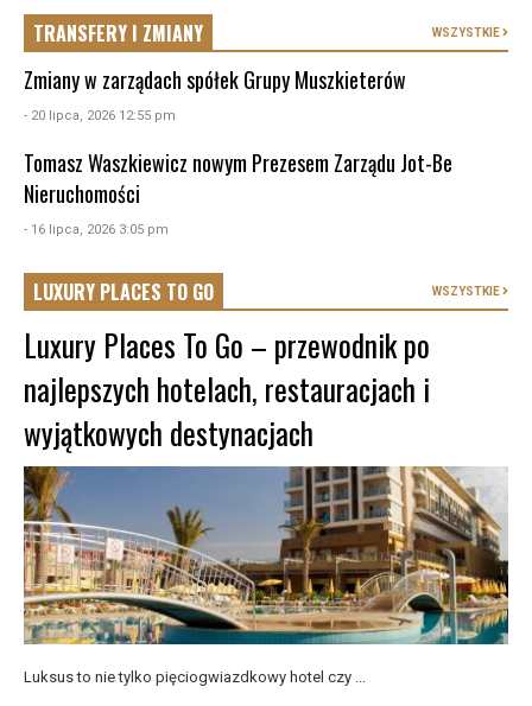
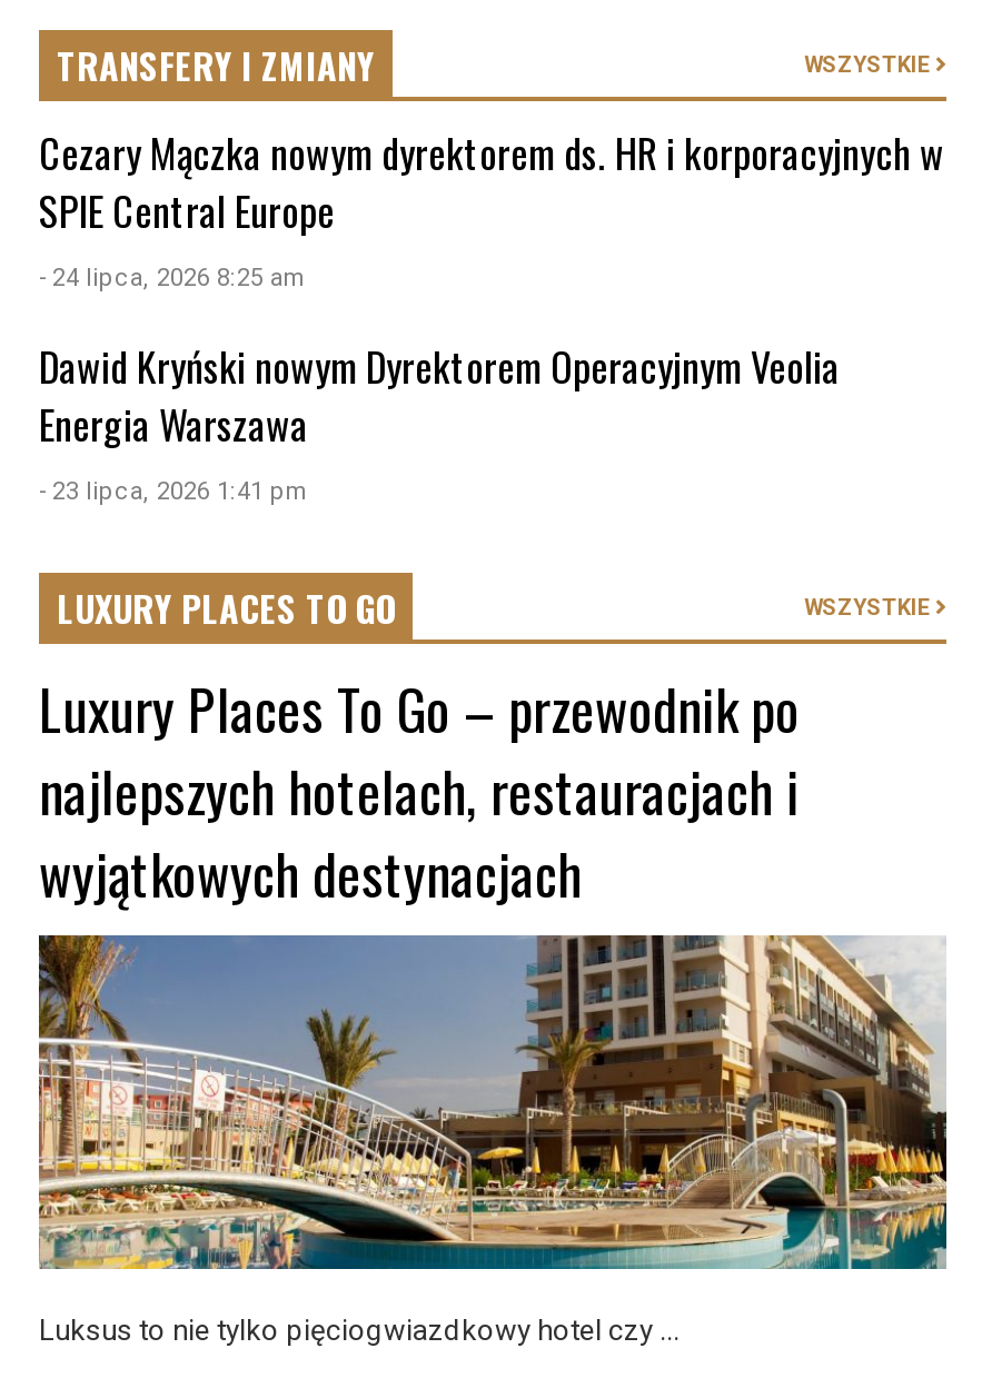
- Zmiany w zarządach spółek Grupy Muszkieterów
- - 20 lipca, 2026 12:55 pm
+ Cezary Mączka nowym dyrektorem ds. HR i korporacyjnych w
+ SPIE Central Europe
+ - 24 lipca, 2026 8:25 am

- Tomasz Waszkiewicz nowym Prezesem Zarządu Jot-Be
- Nieruchomości
- - 16 lipca, 2026 3:05 pm
+ Dawid Kryński nowym Dyrektorem Operacyjnym Veolia
+ Energia Warszawa
+ - 23 lipca, 2026 1:41 pm
